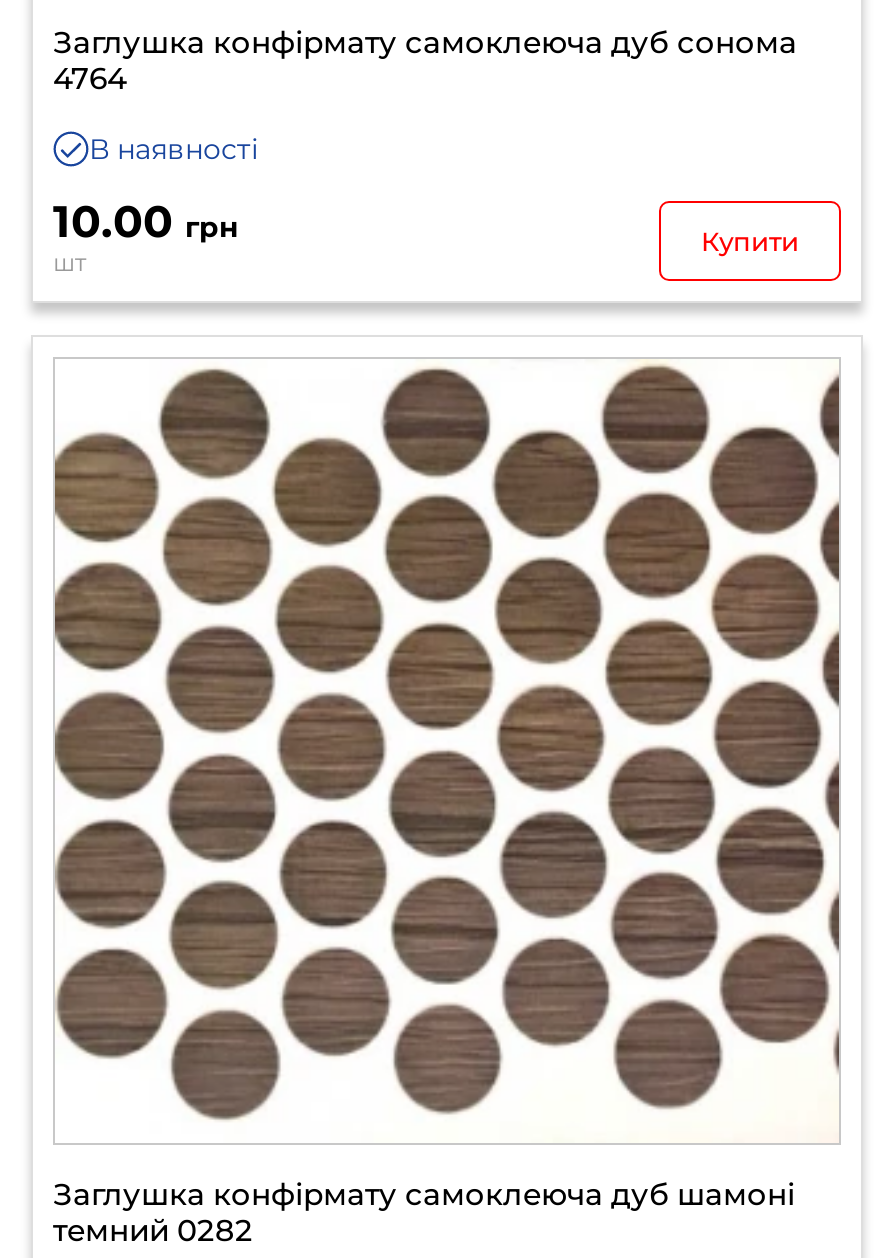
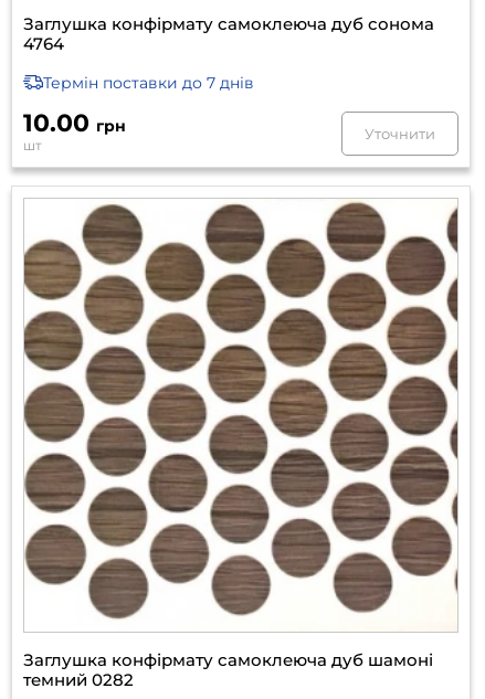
- В наявності
+ Термін поставки до 7 днів

- Купити
+ Уточнити
